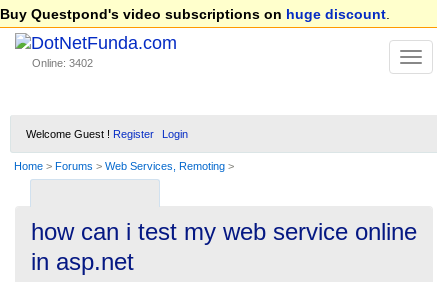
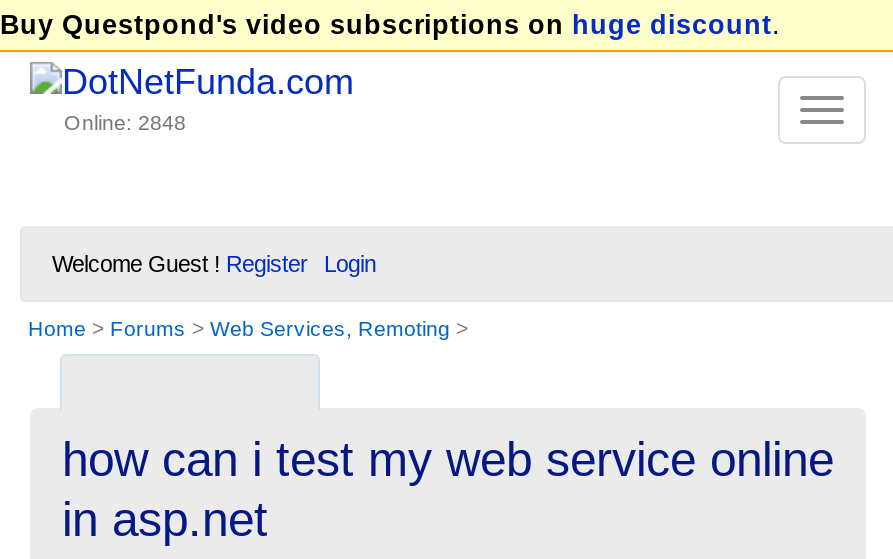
- Online: 3402
+ Online: 2848
